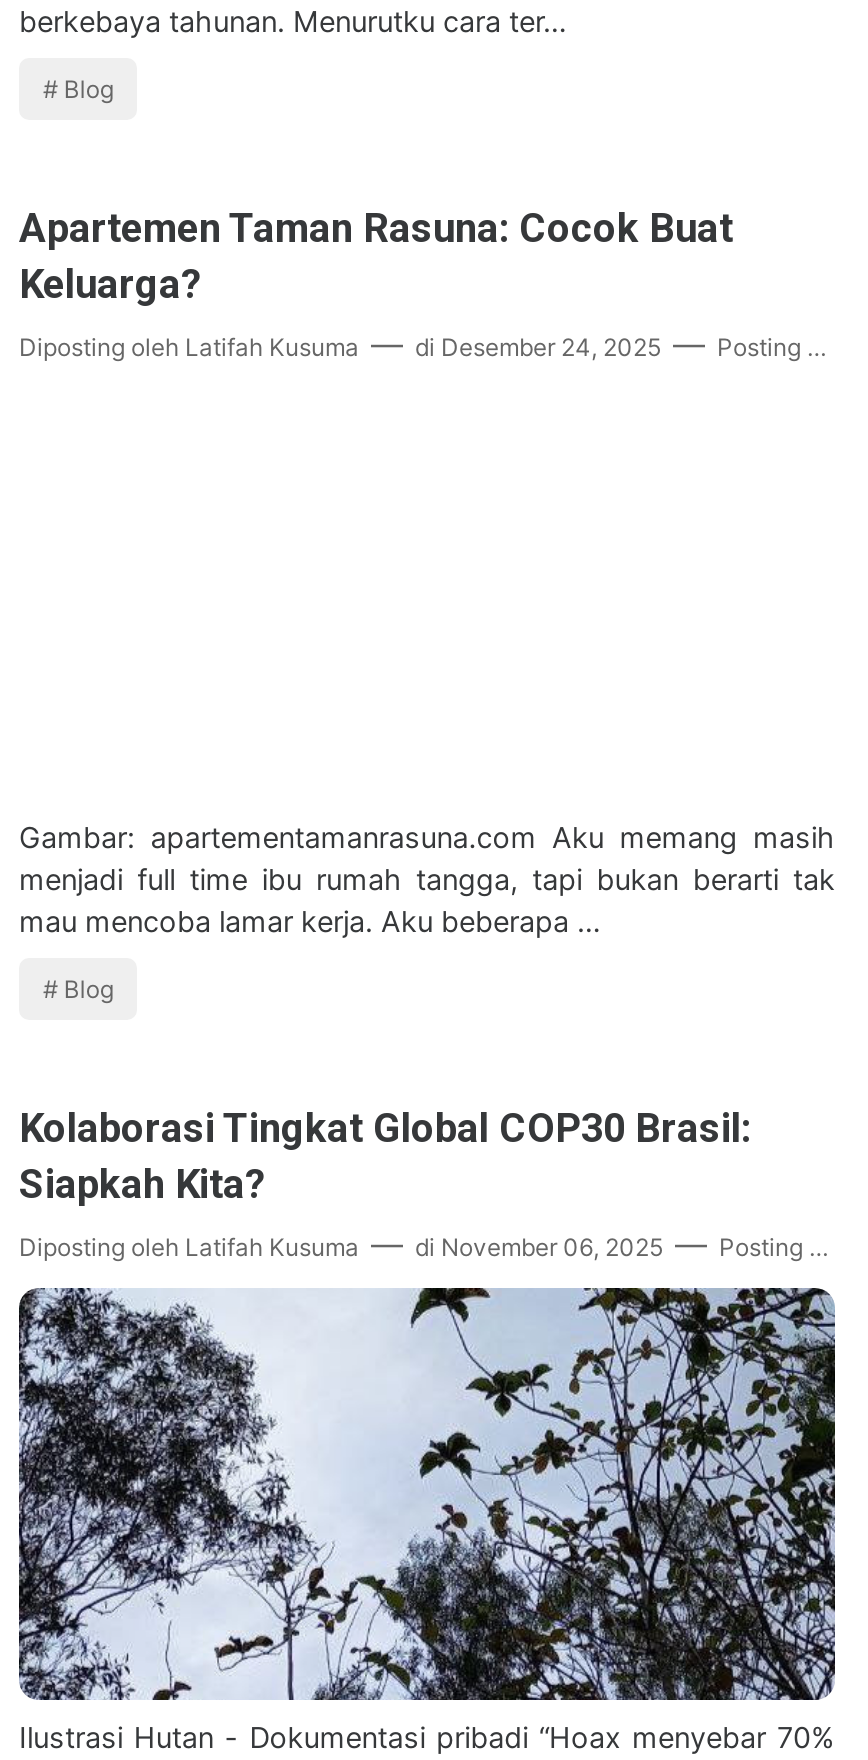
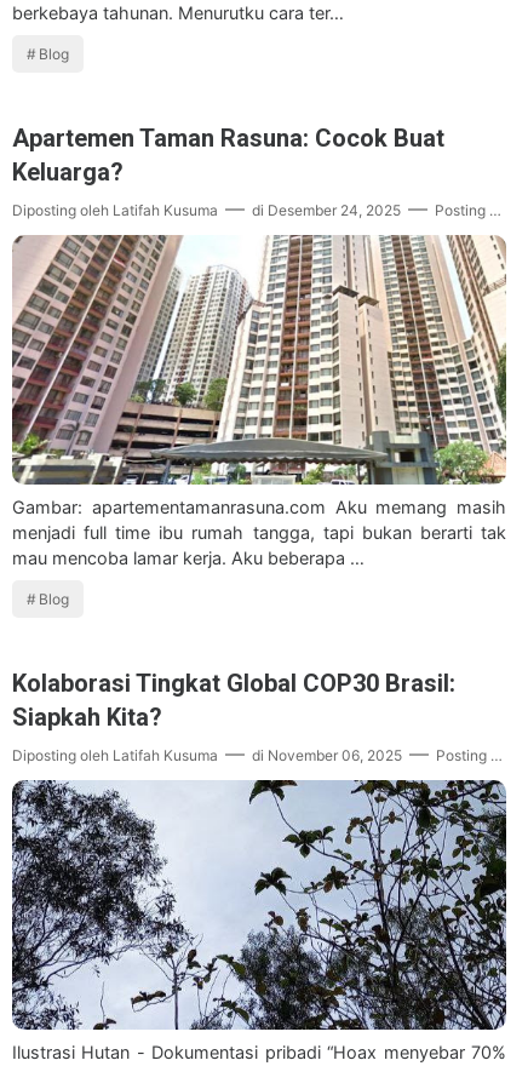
+ [image]
